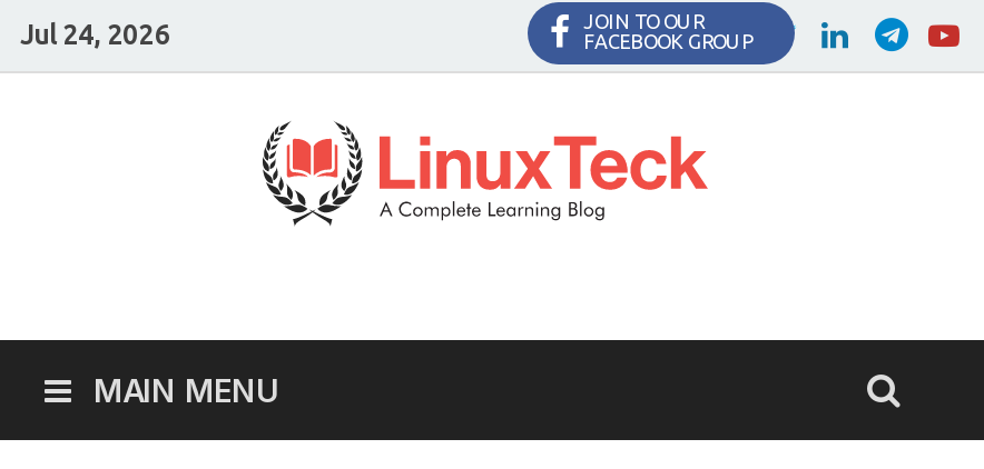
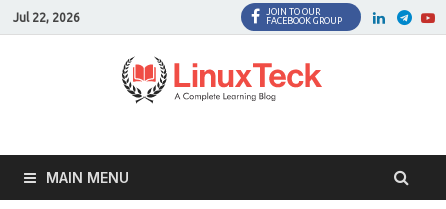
- Jul 24, 2026
+ Jul 22, 2026
